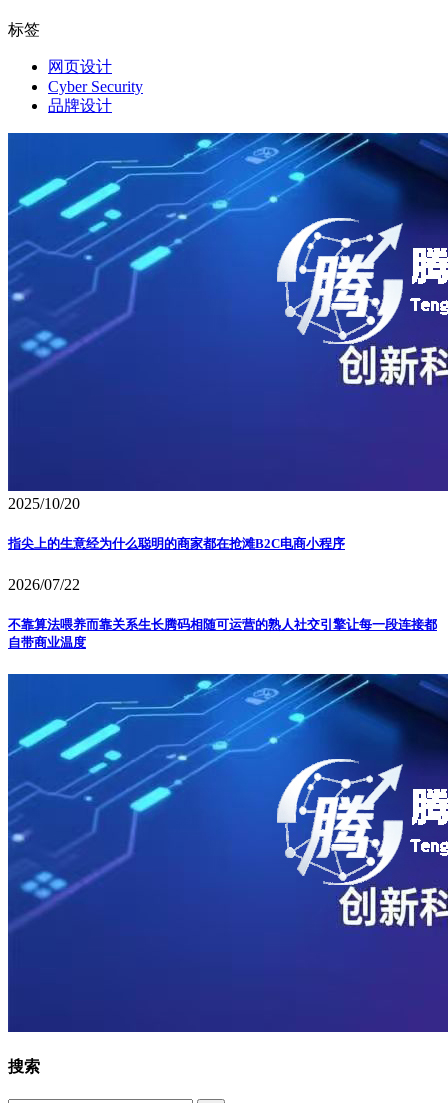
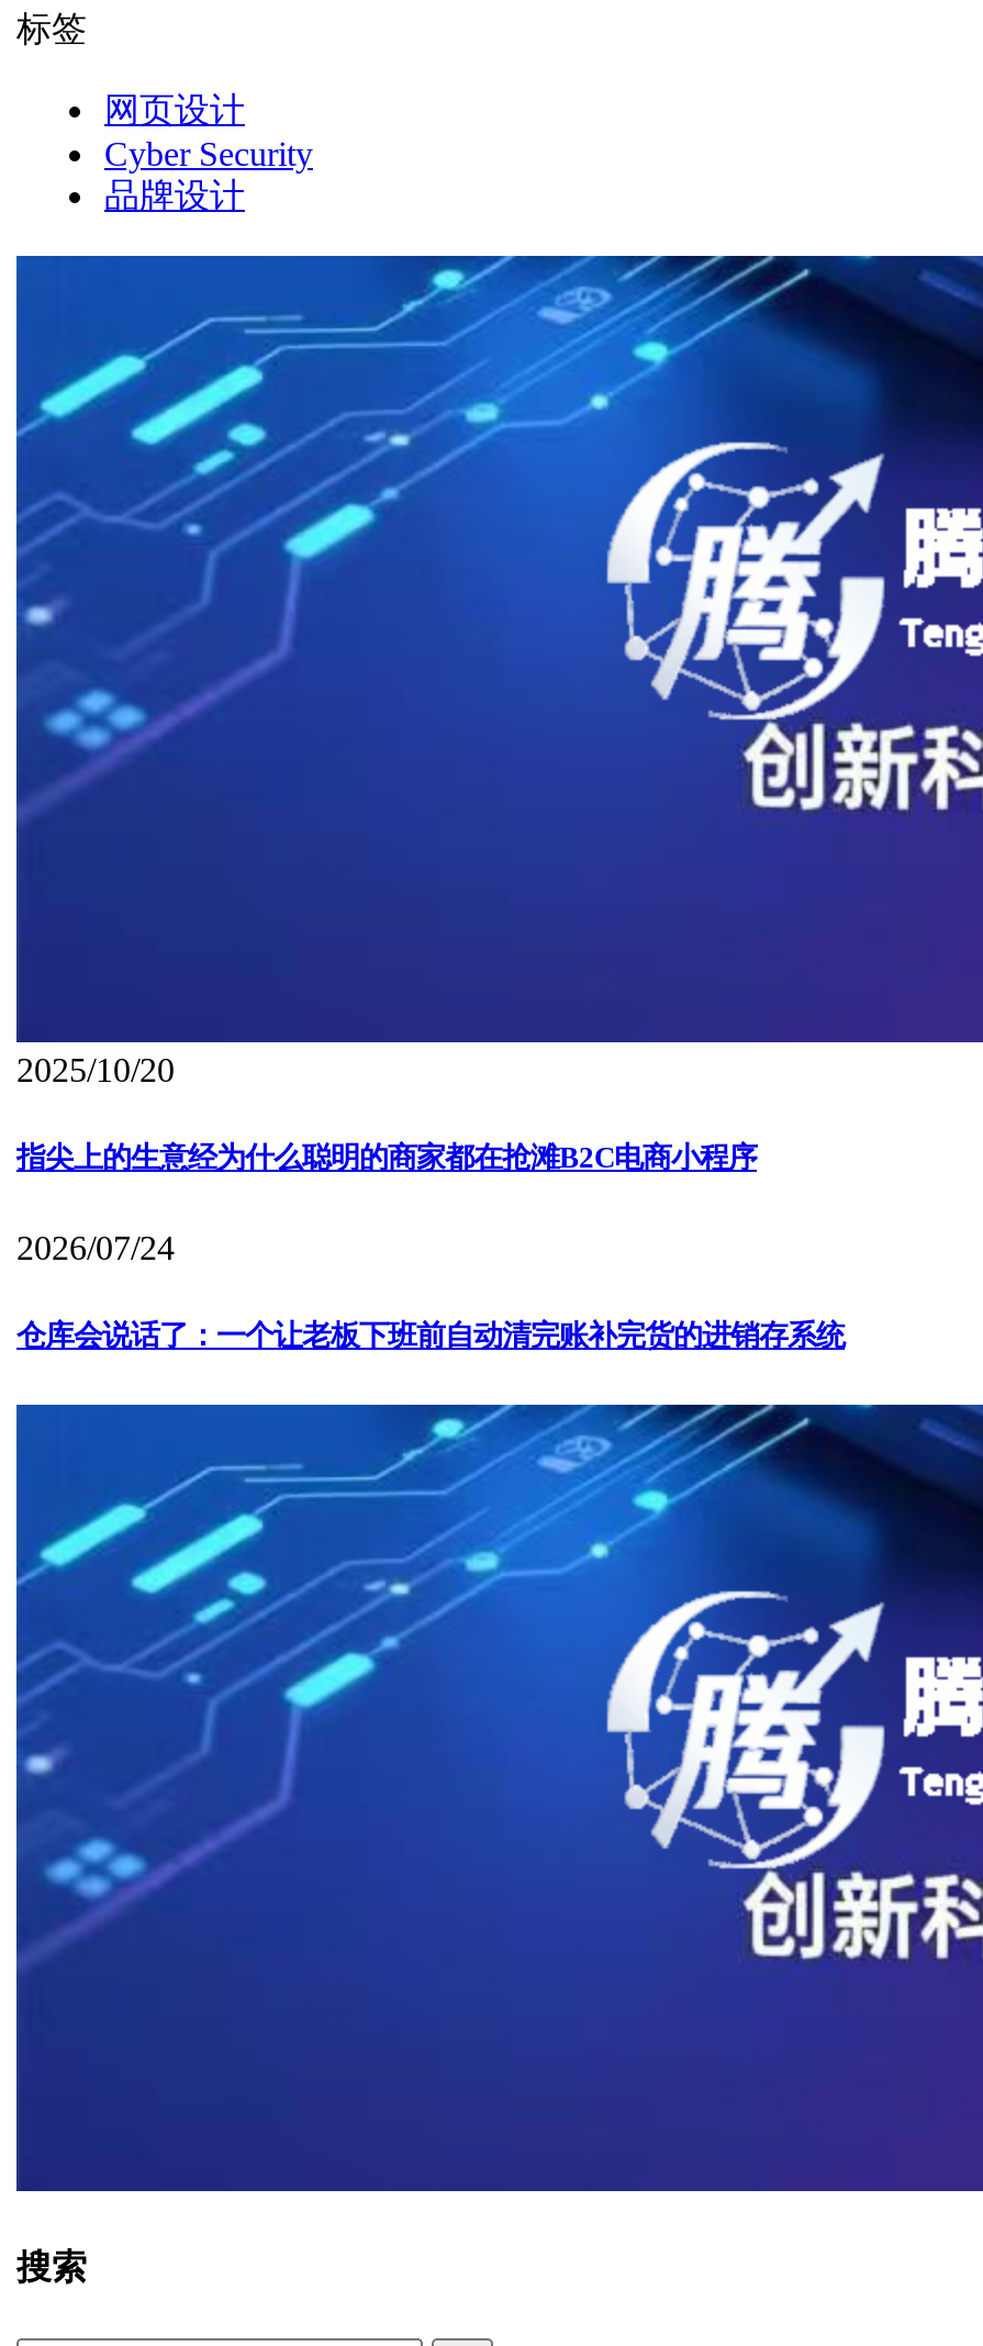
- 2026/07/22
+ 2026/07/24

- 不靠算法喂养而靠关系生长腾码相随可运营的熟人社交引擎让每一段连接都
- 自带商业温度
+ 仓库会说话了：一个让老板下班前自动清完账补完货的进销存系统
